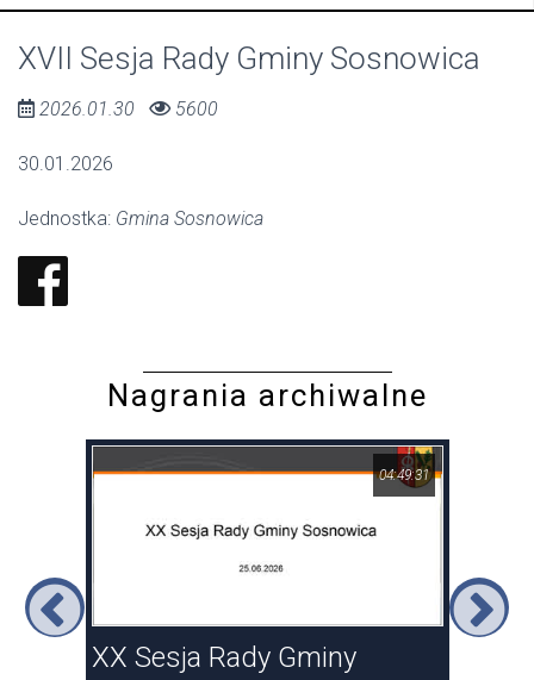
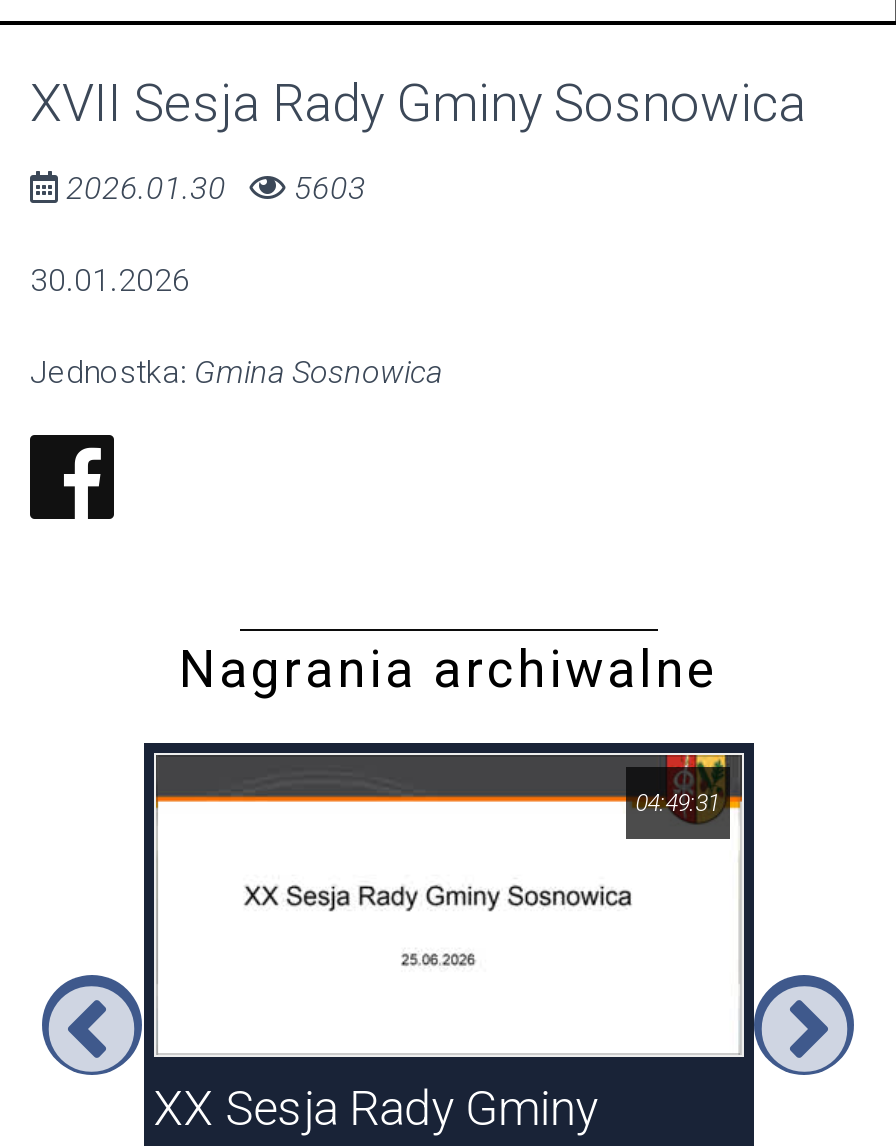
- 2026.01.30 5600
+ 2026.01.30 5603
